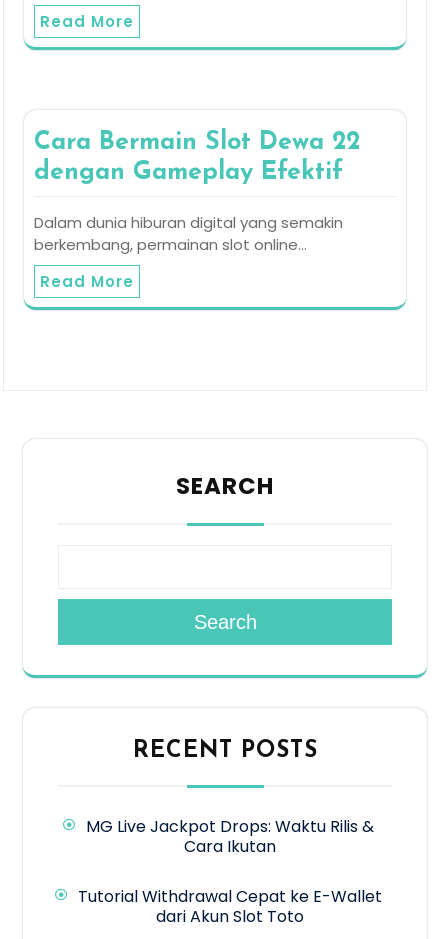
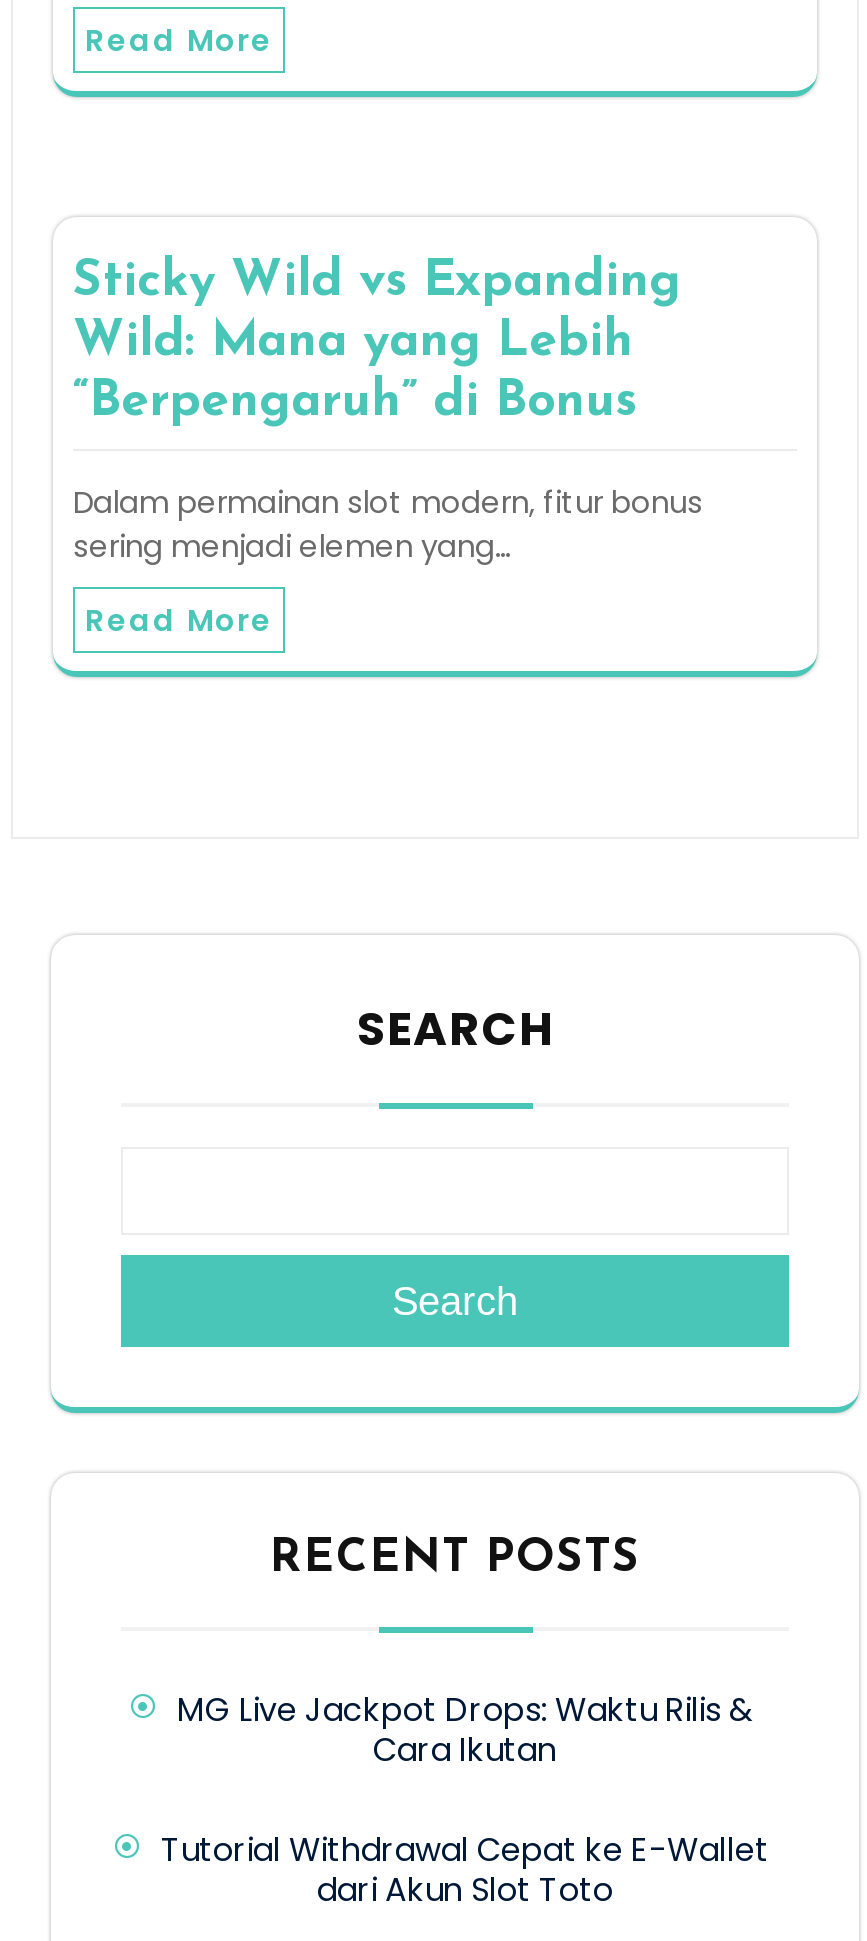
- Cara Bermain Slot Dewa 22
- dengan Gameplay Efektif
+ Sticky Wild vs Expanding
+ Wild: Mana yang Lebih
+ “Berpengaruh” di Bonus

- Dalam dunia hiburan digital yang semakin
- berkembang, permainan slot online…
+ Dalam permainan slot modern, fitur bonus
+ sering menjadi elemen yang…
